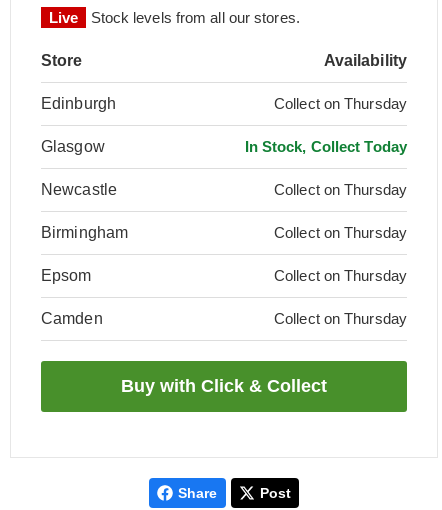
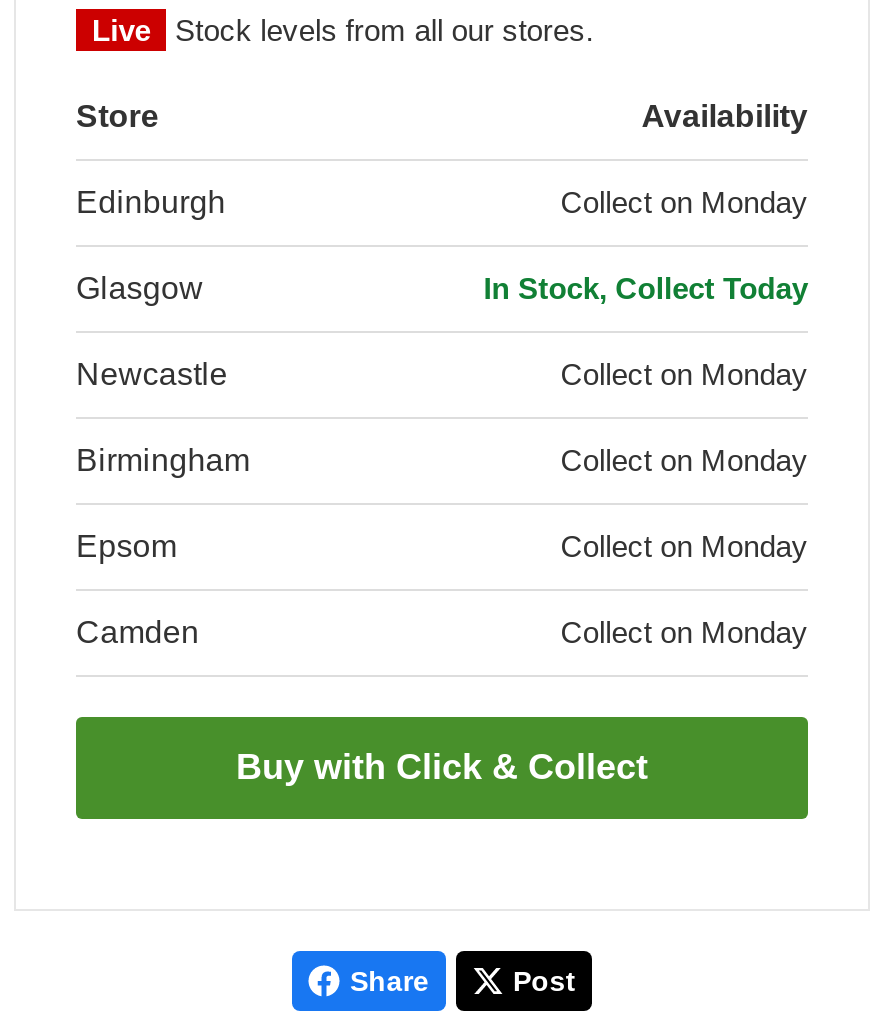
- Collect on Thursday
+ Collect on Monday

- Collect on Thursday
+ Collect on Monday

- Collect on Thursday
+ Collect on Monday

- Collect on Thursday
+ Collect on Monday

- Collect on Thursday
+ Collect on Monday
